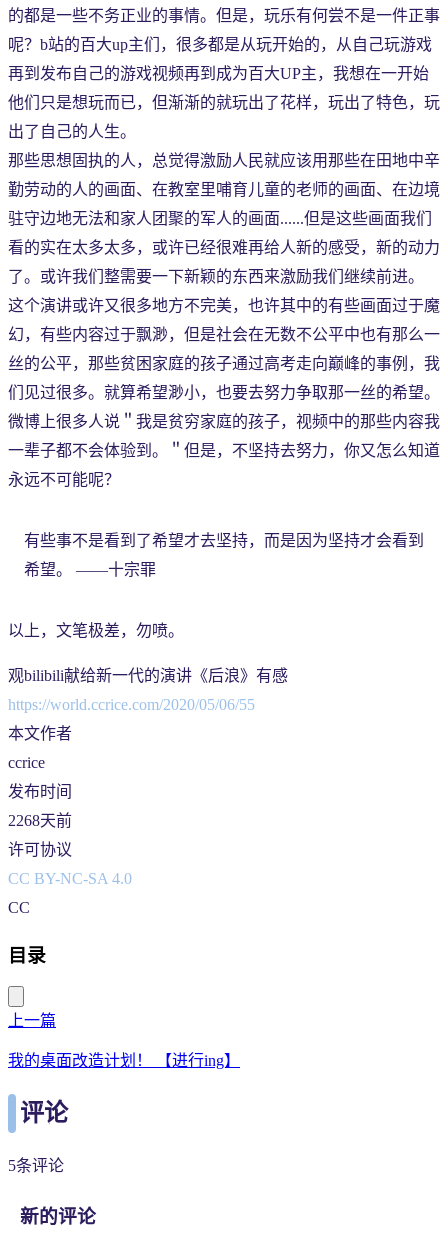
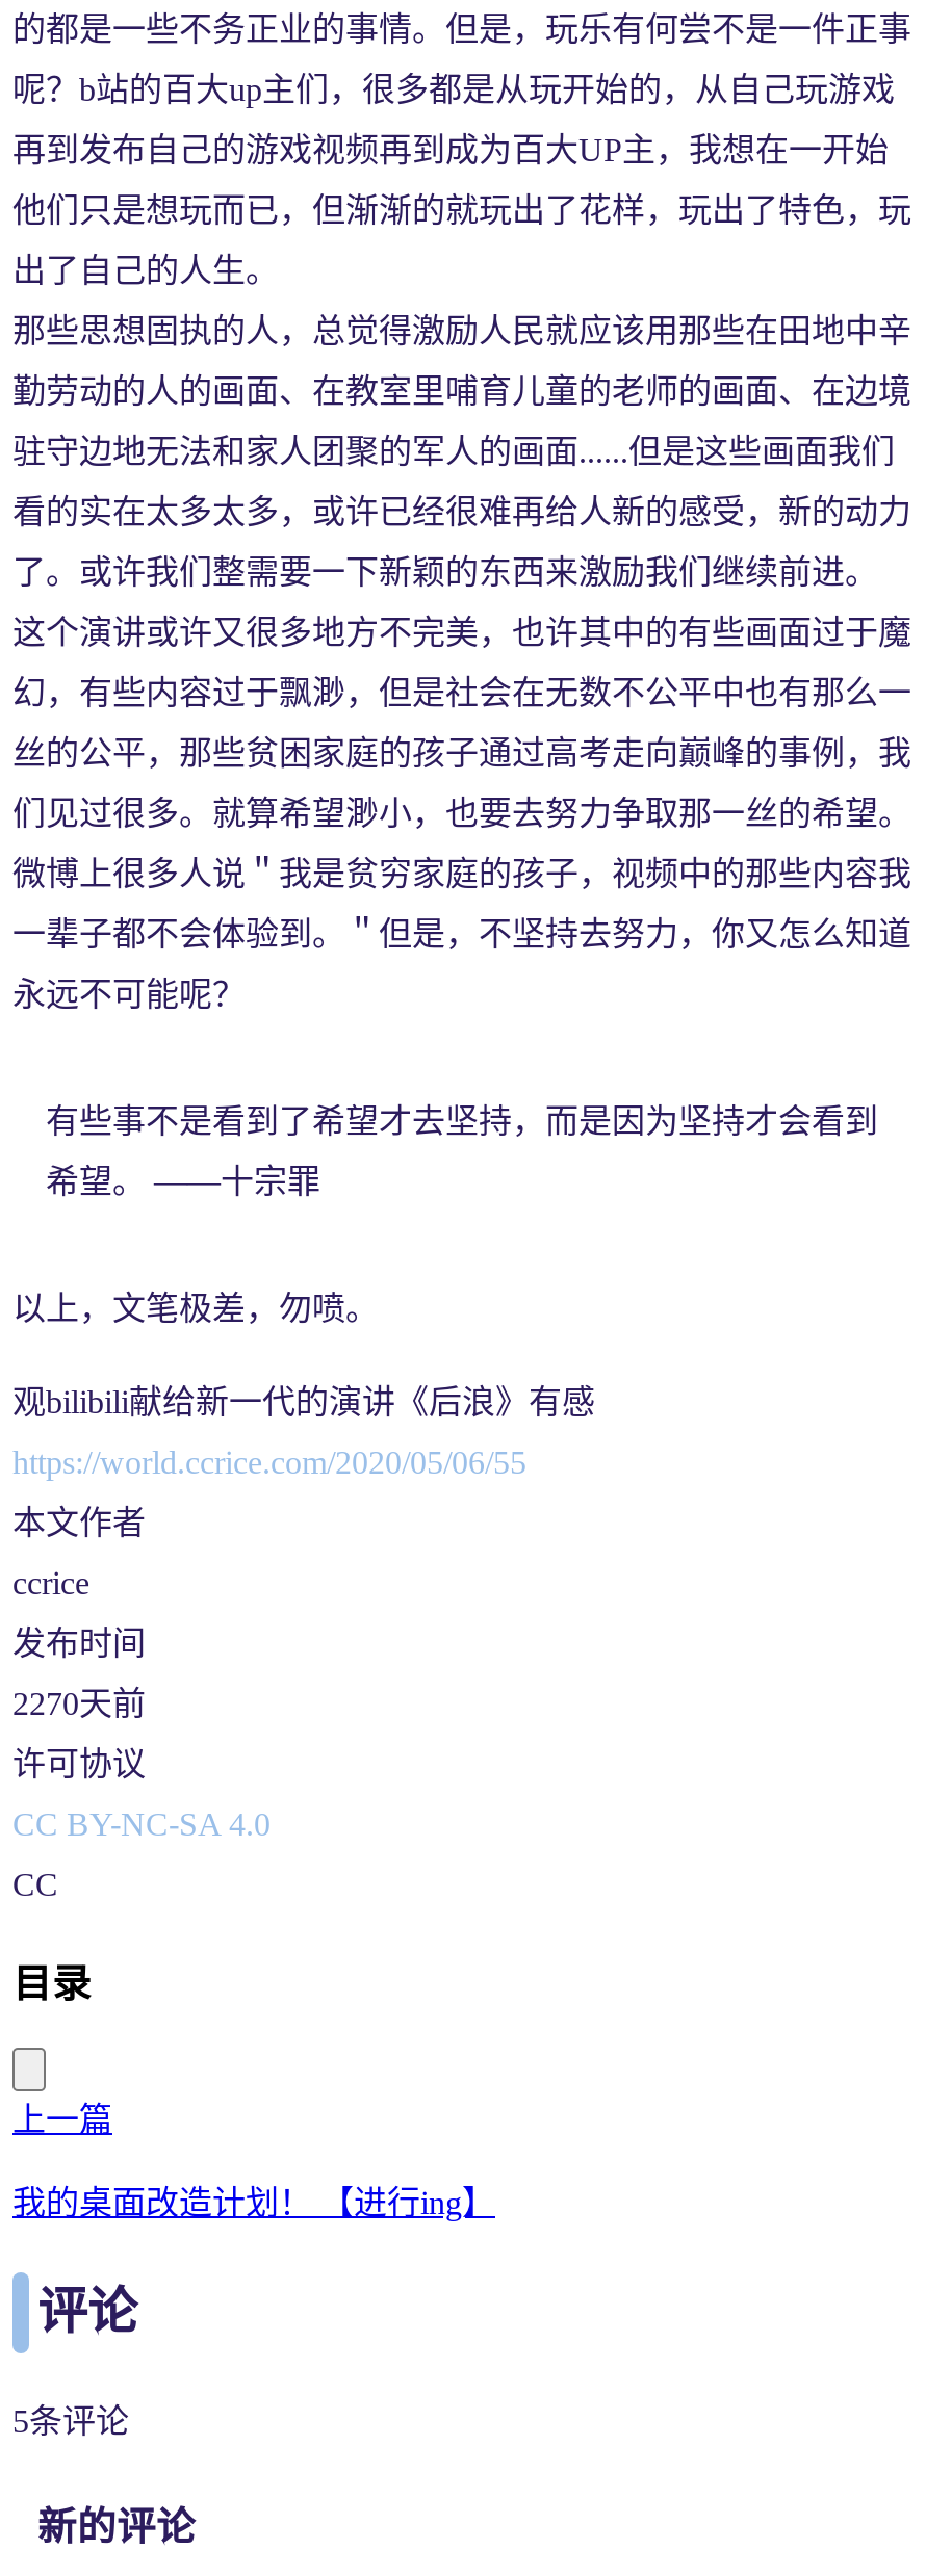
- 2268天前
+ 2270天前
